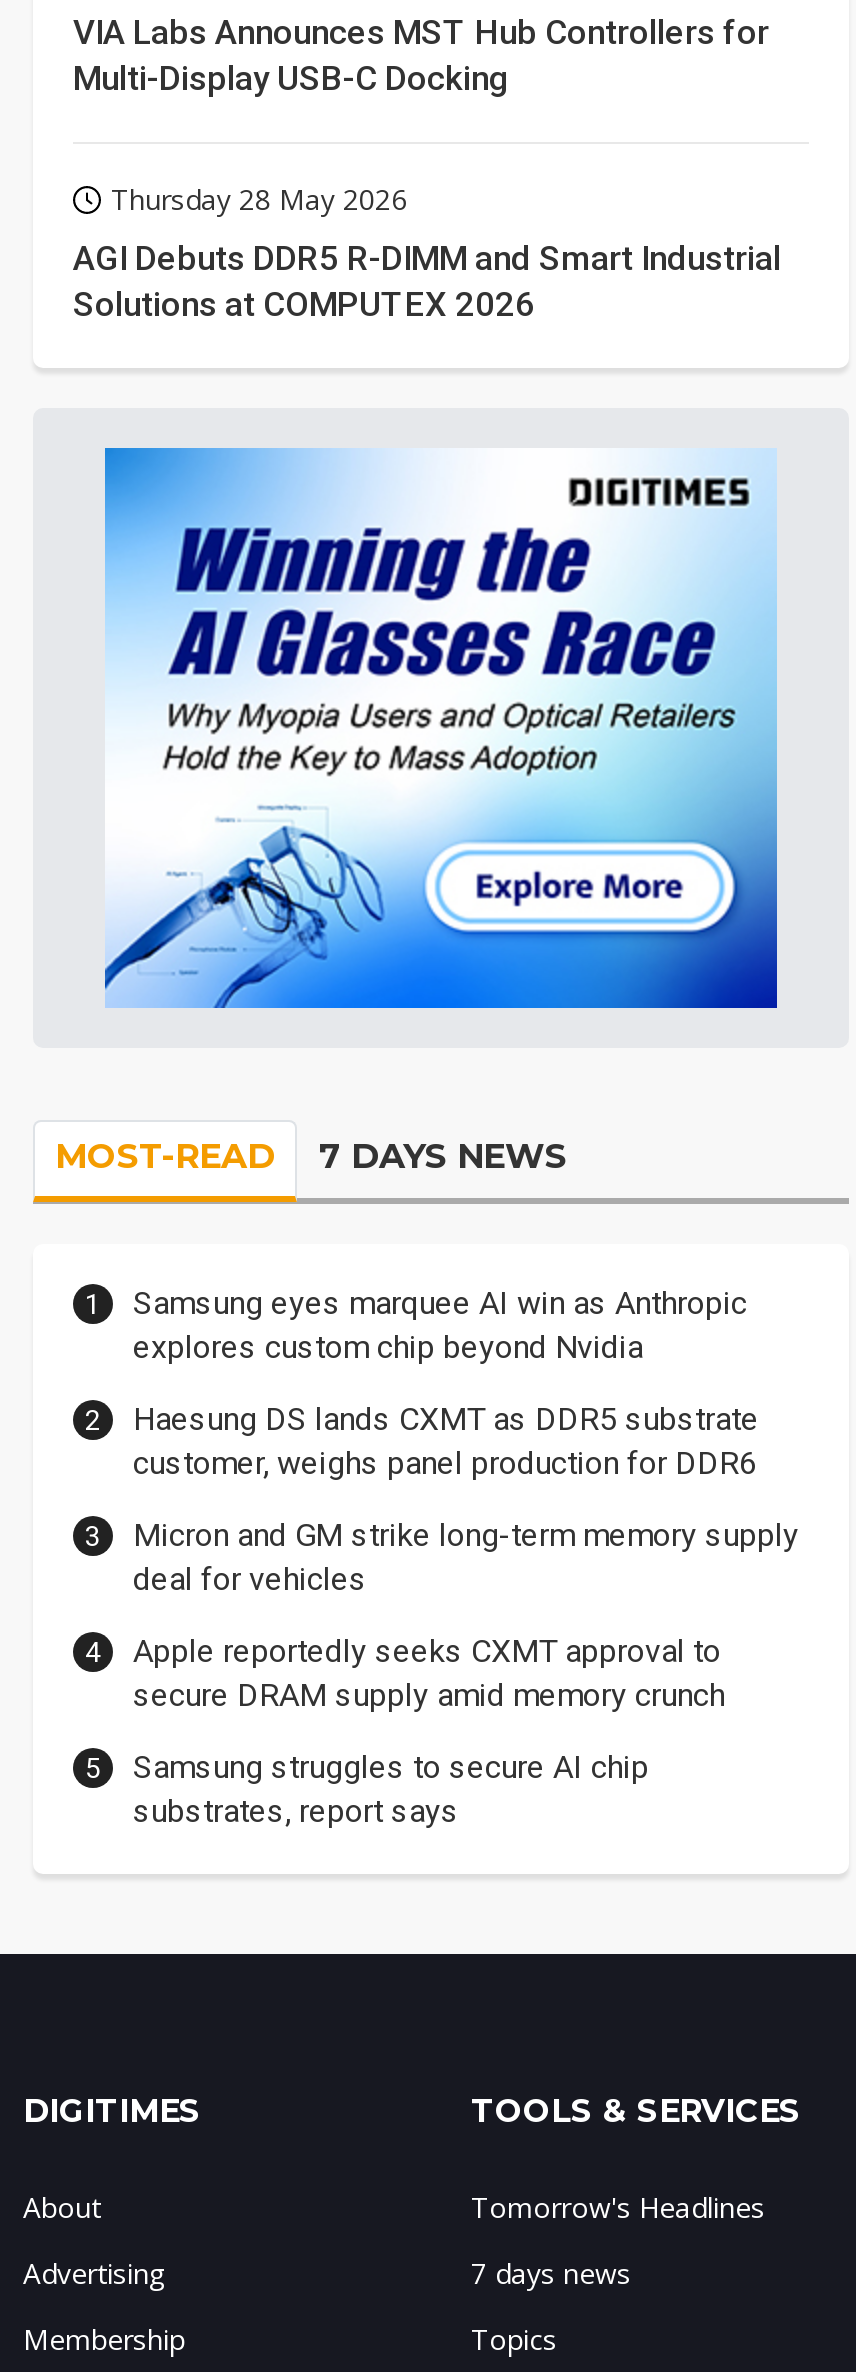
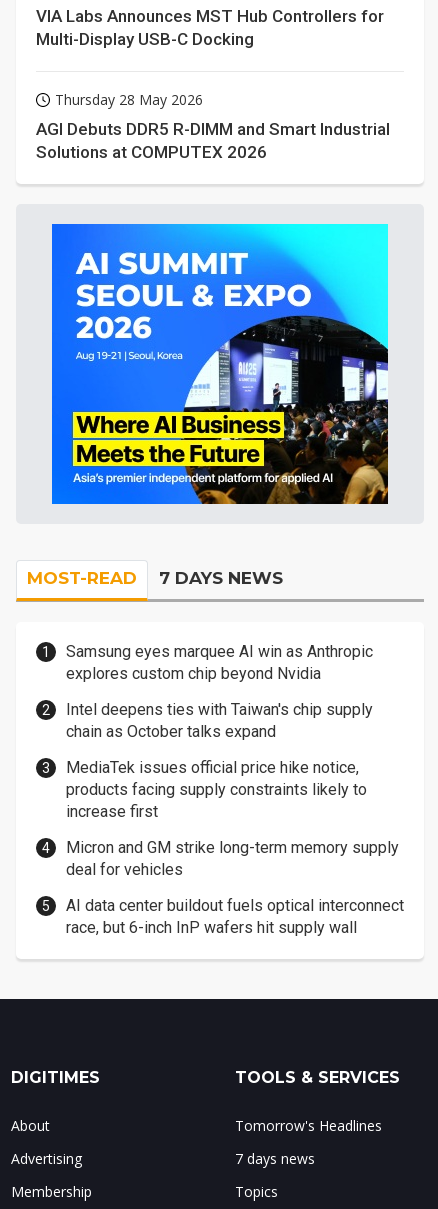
- [image]
+ [image]

- Haesung DS lands CXMT as DDR5 substrate
- customer, weighs panel production for DDR6
+ Intel deepens ties with Taiwan's chip supply
+ chain as October talks expand
+ MediaTek issues official price hike notice,
+ products facing supply constraints likely to
+ increase first

moved down: Micron and GM strike long-term memory supply | deal for vehicles

- Apple reportedly seeks CXMT approval to
- secure DRAM supply amid memory crunch
- Samsung struggles to secure AI chip
- substrates, report says
+ AI data center buildout fuels optical interconnect
+ race, but 6-inch InP wafers hit supply wall
